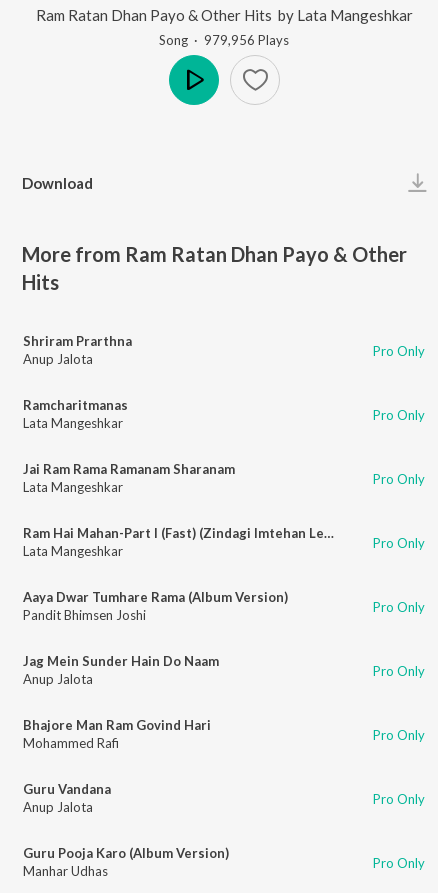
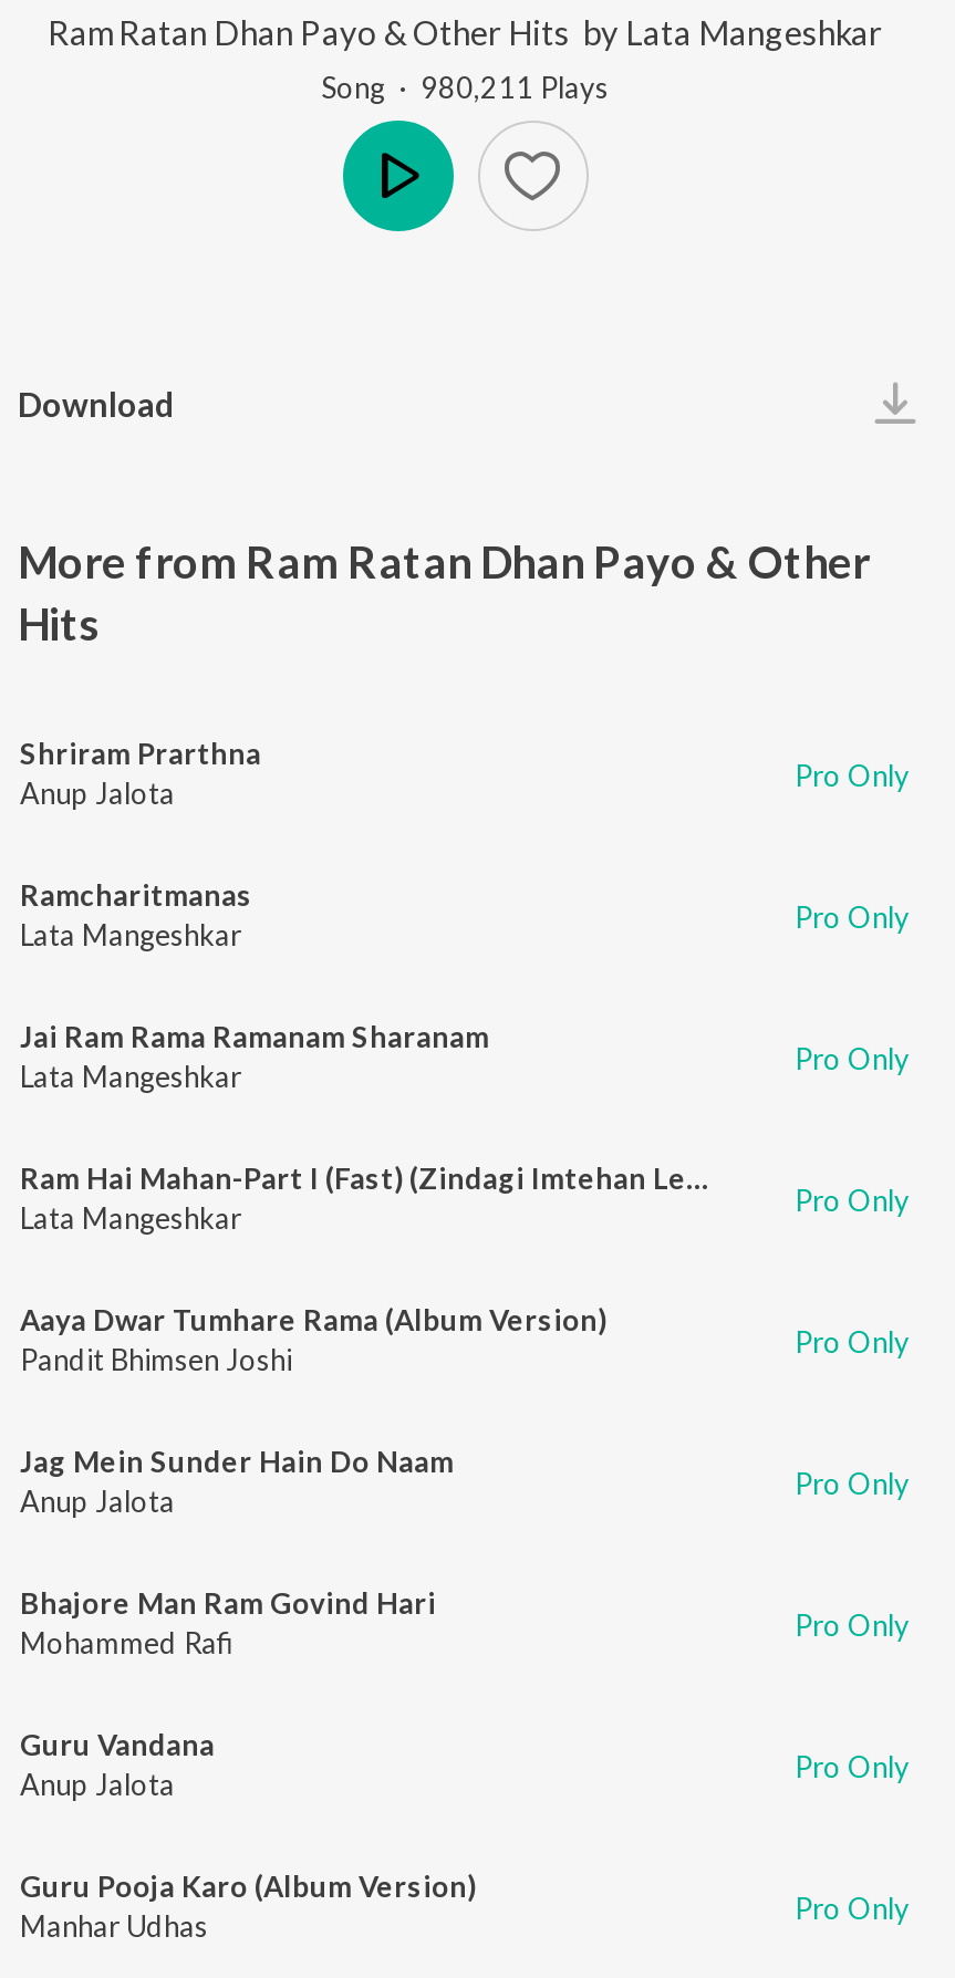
- Song · 979,956 Plays
+ Song · 980,211 Plays
